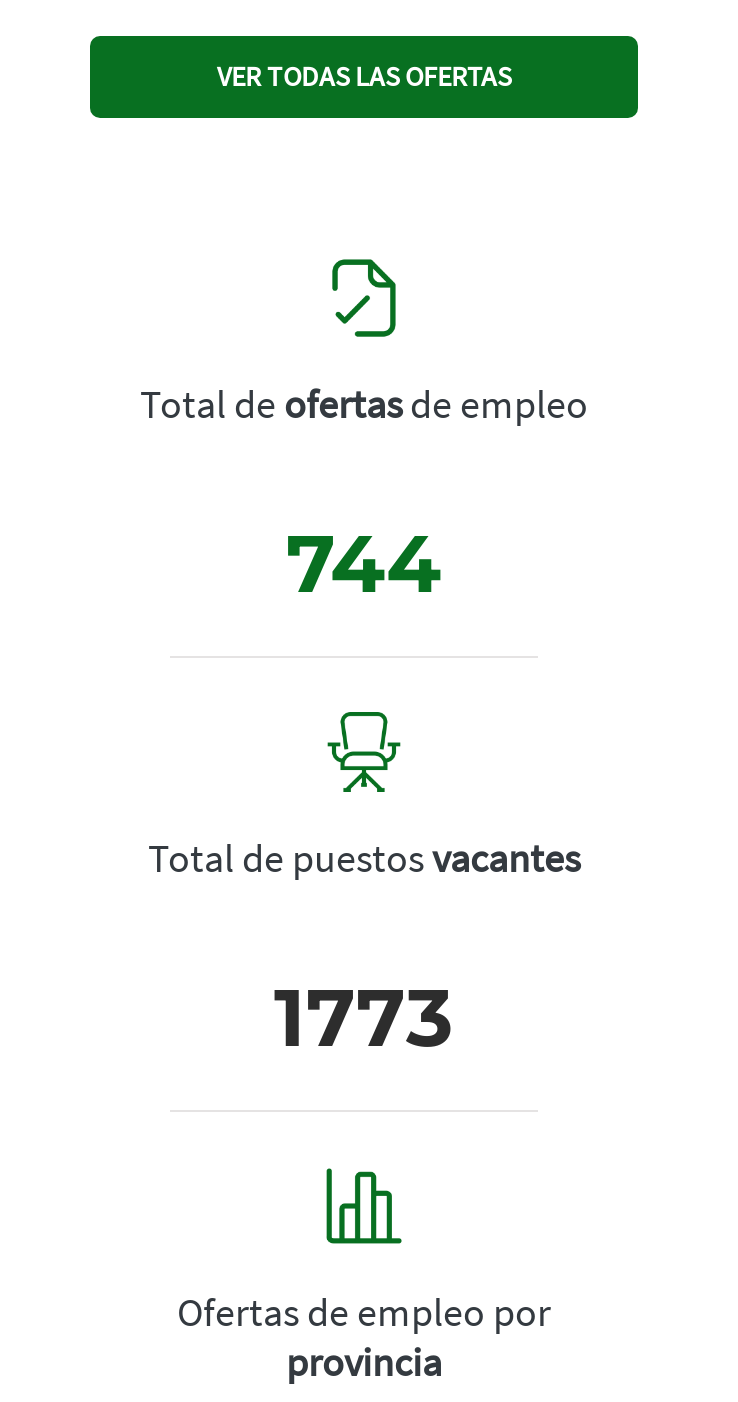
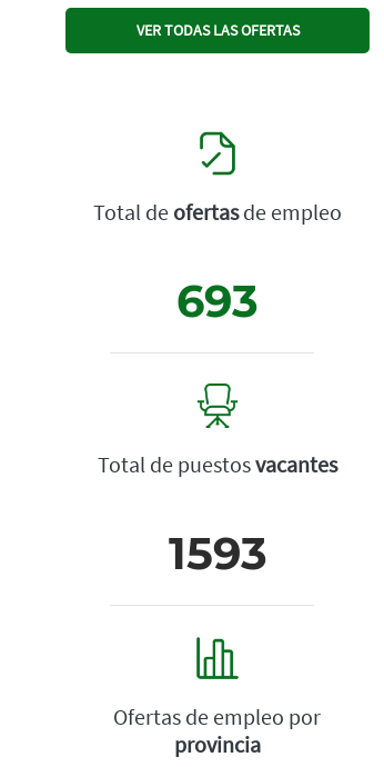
- 744
+ 693

- 1773
+ 1593
